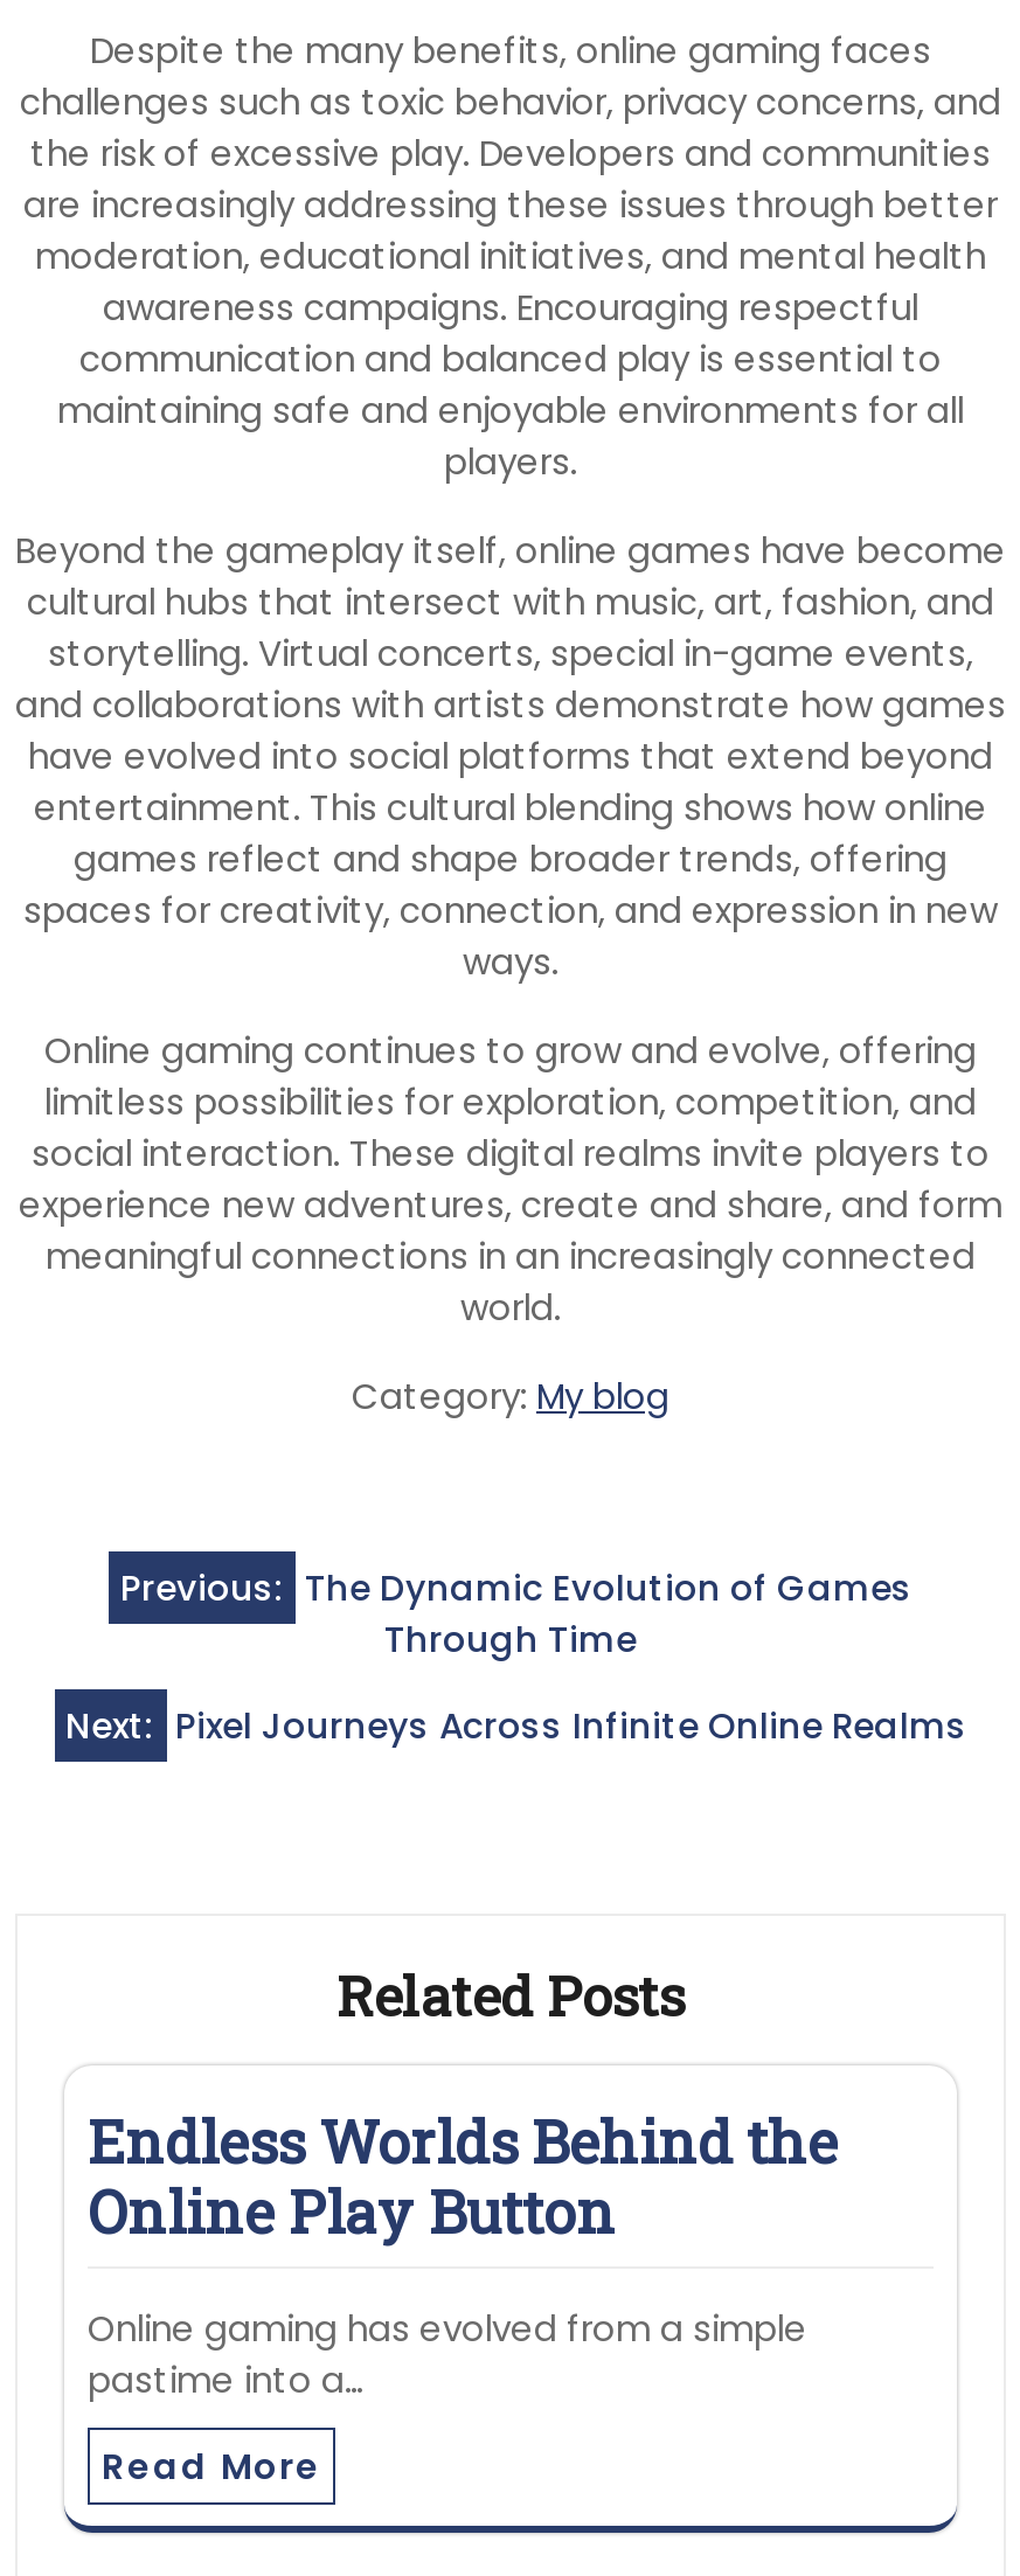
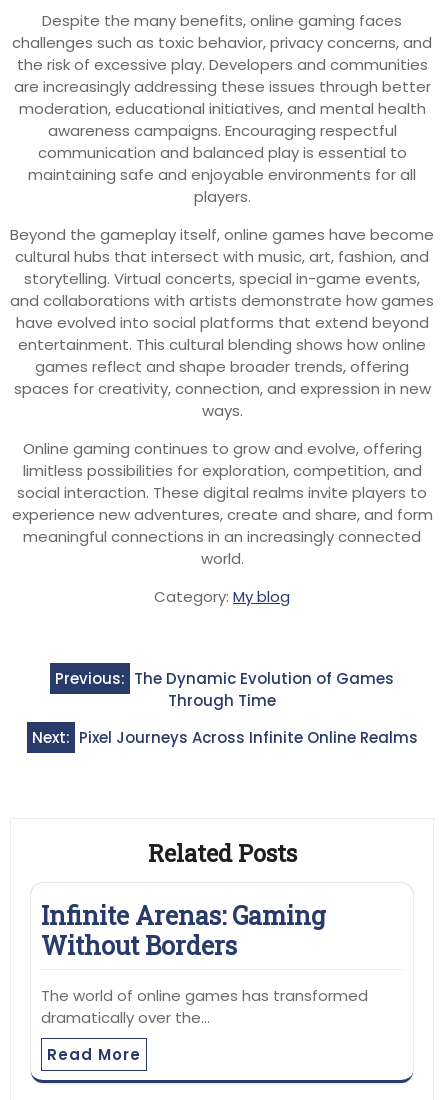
- Endless Worlds Behind the
- Online Play Button
+ Infinite Arenas: Gaming
+ Without Borders

- Online gaming has evolved from a simple
- pastime into a…
+ The world of online games has transformed
+ dramatically over the…
